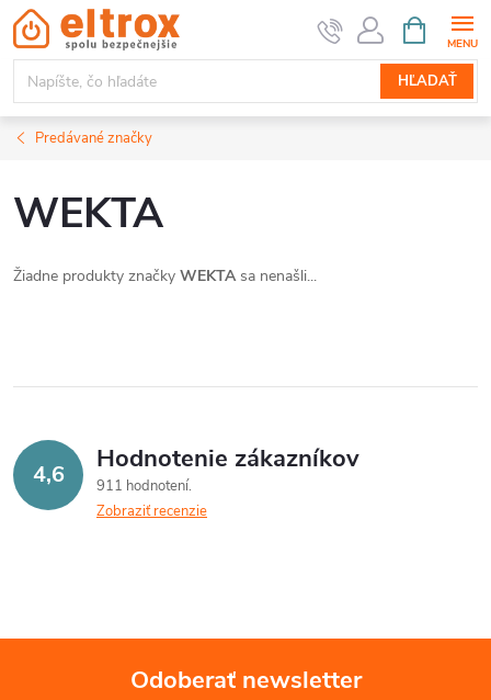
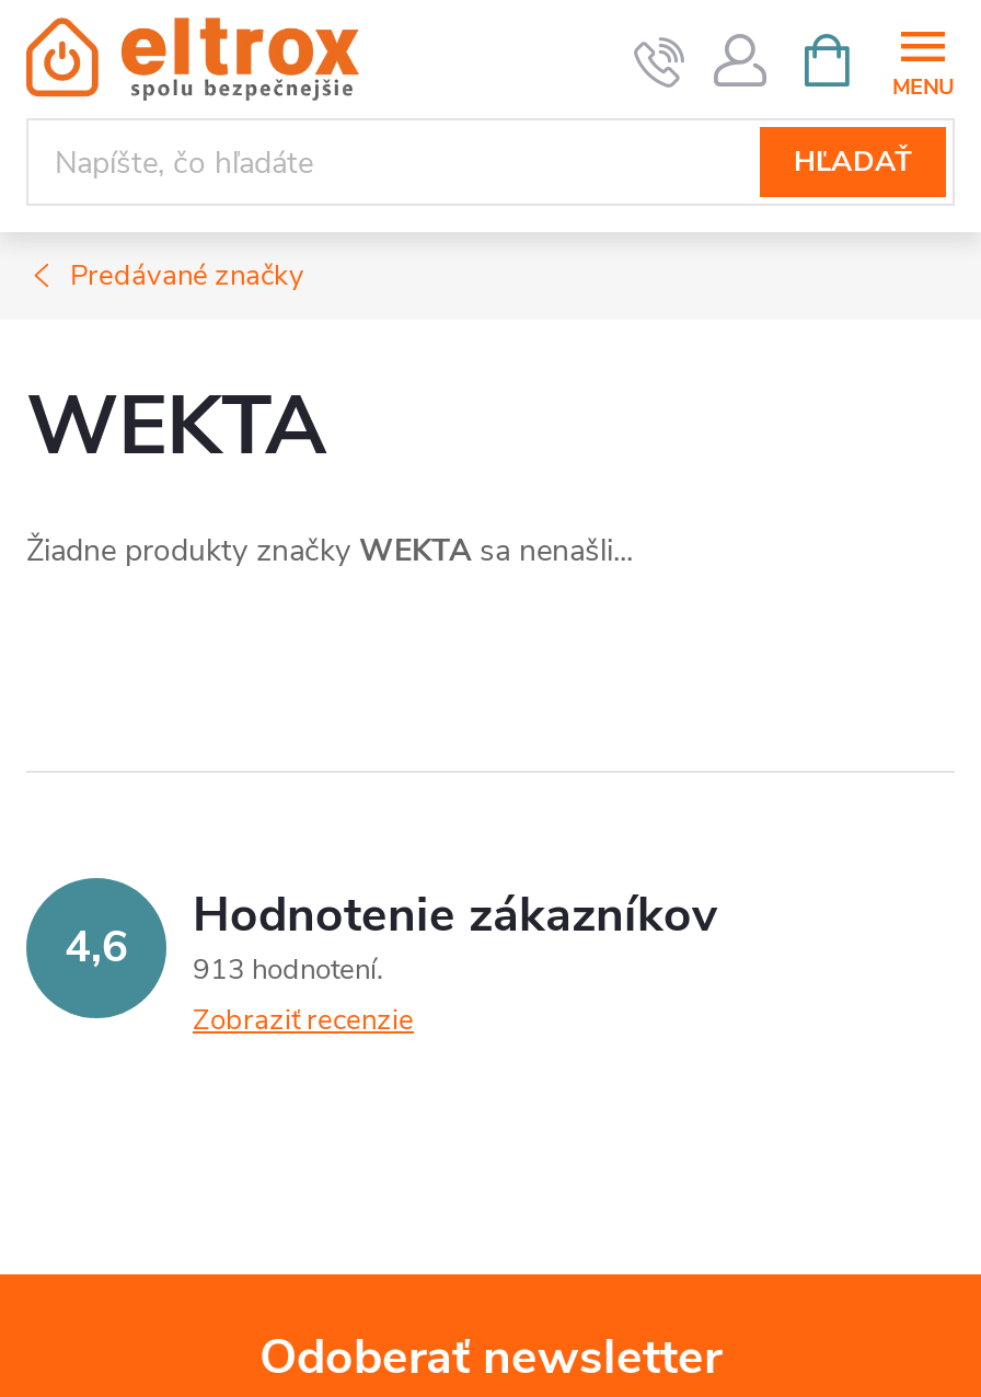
- 4,6 911 hodnotení Hodnotenie zákazníkov
+ 4,6 913 hodnotení Hodnotenie zákazníkov
